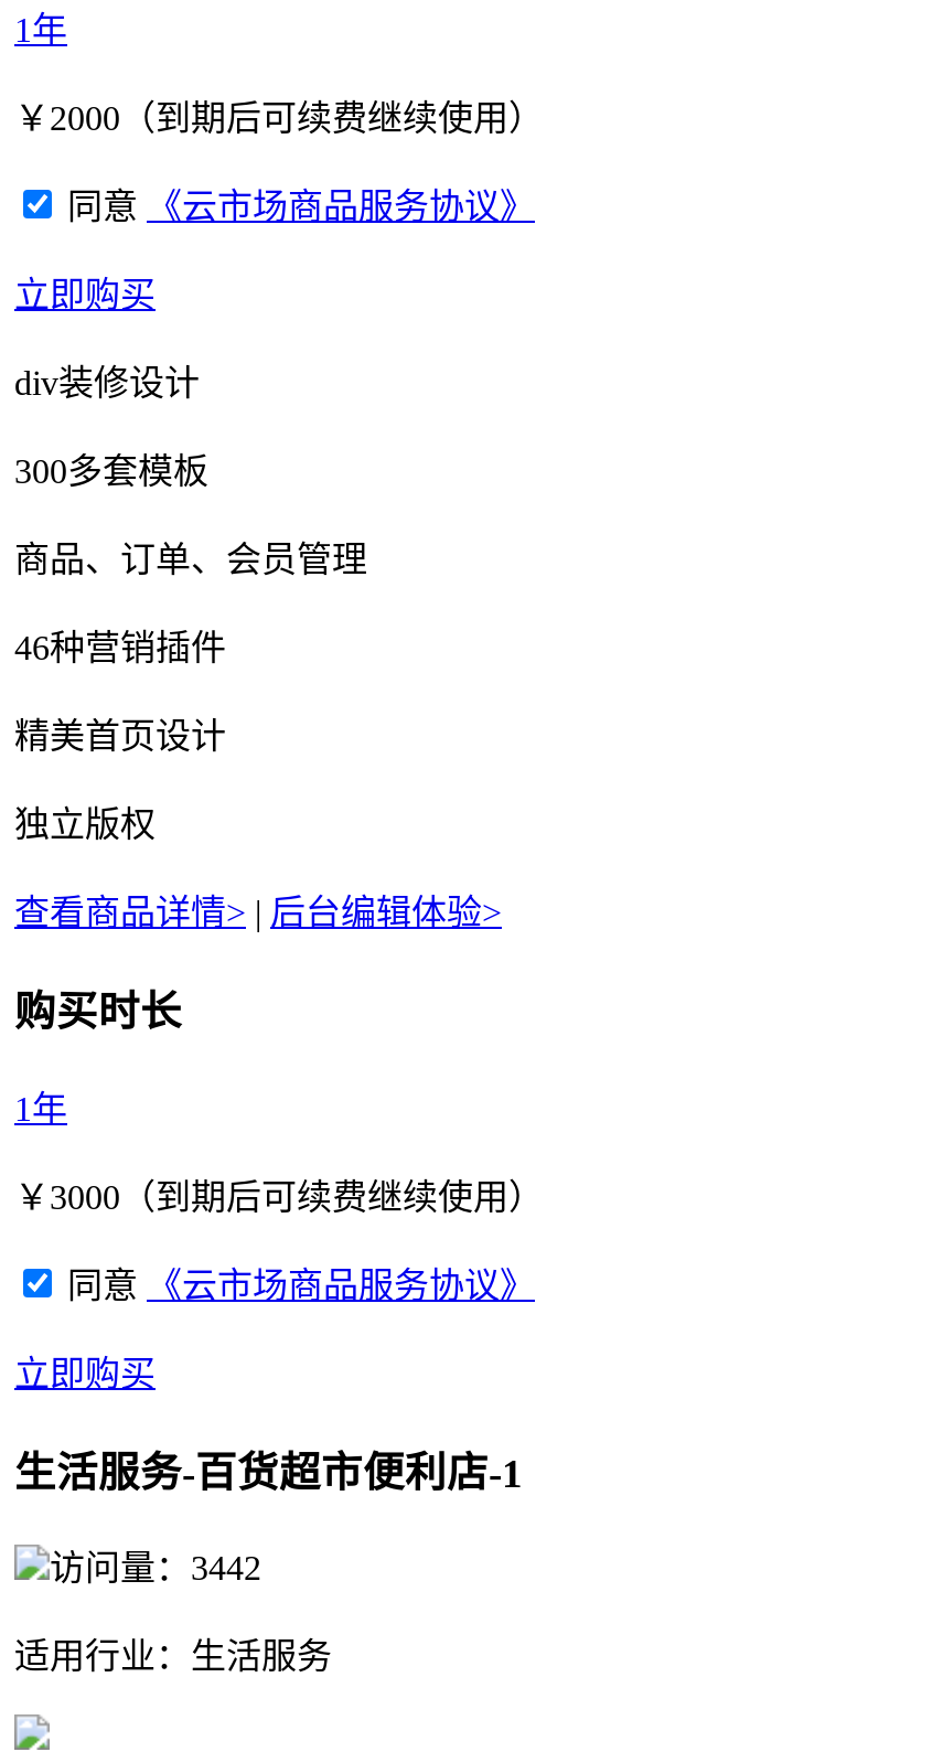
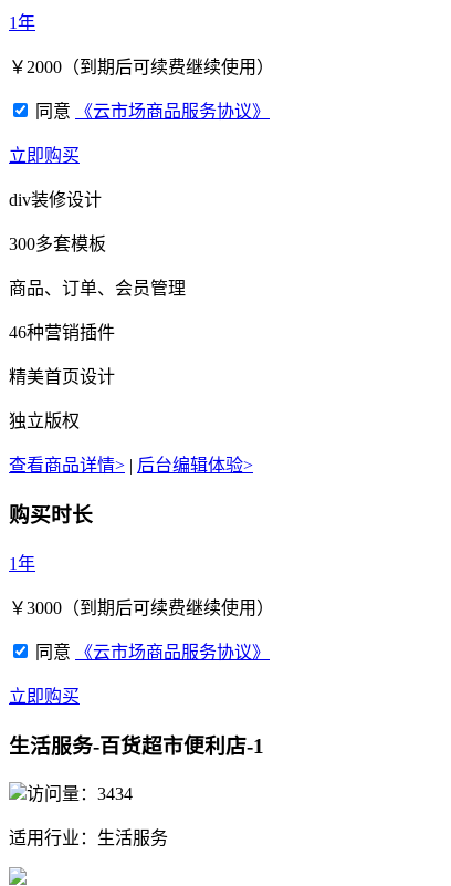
- 访问量：3442
+ 访问量：3434
